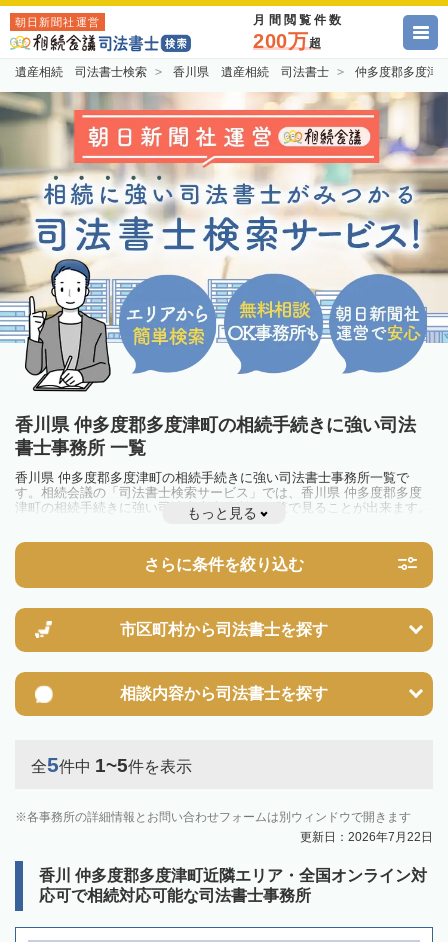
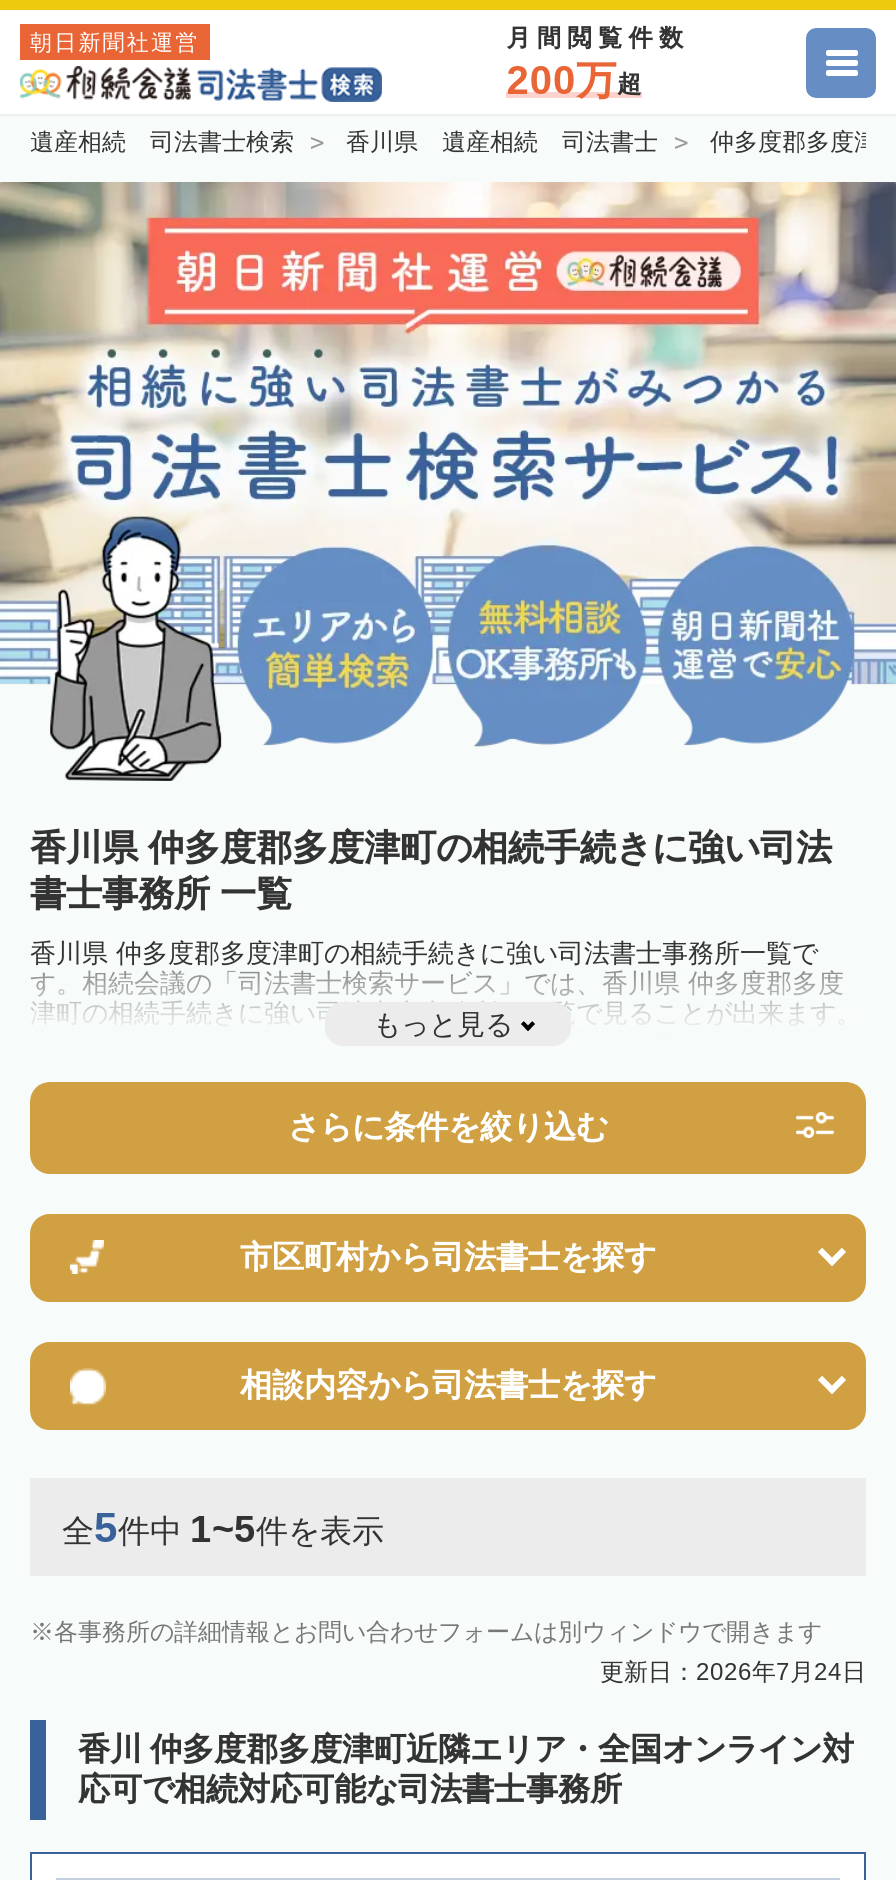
- 更新日：2026年7月22日
+ 更新日：2026年7月24日
